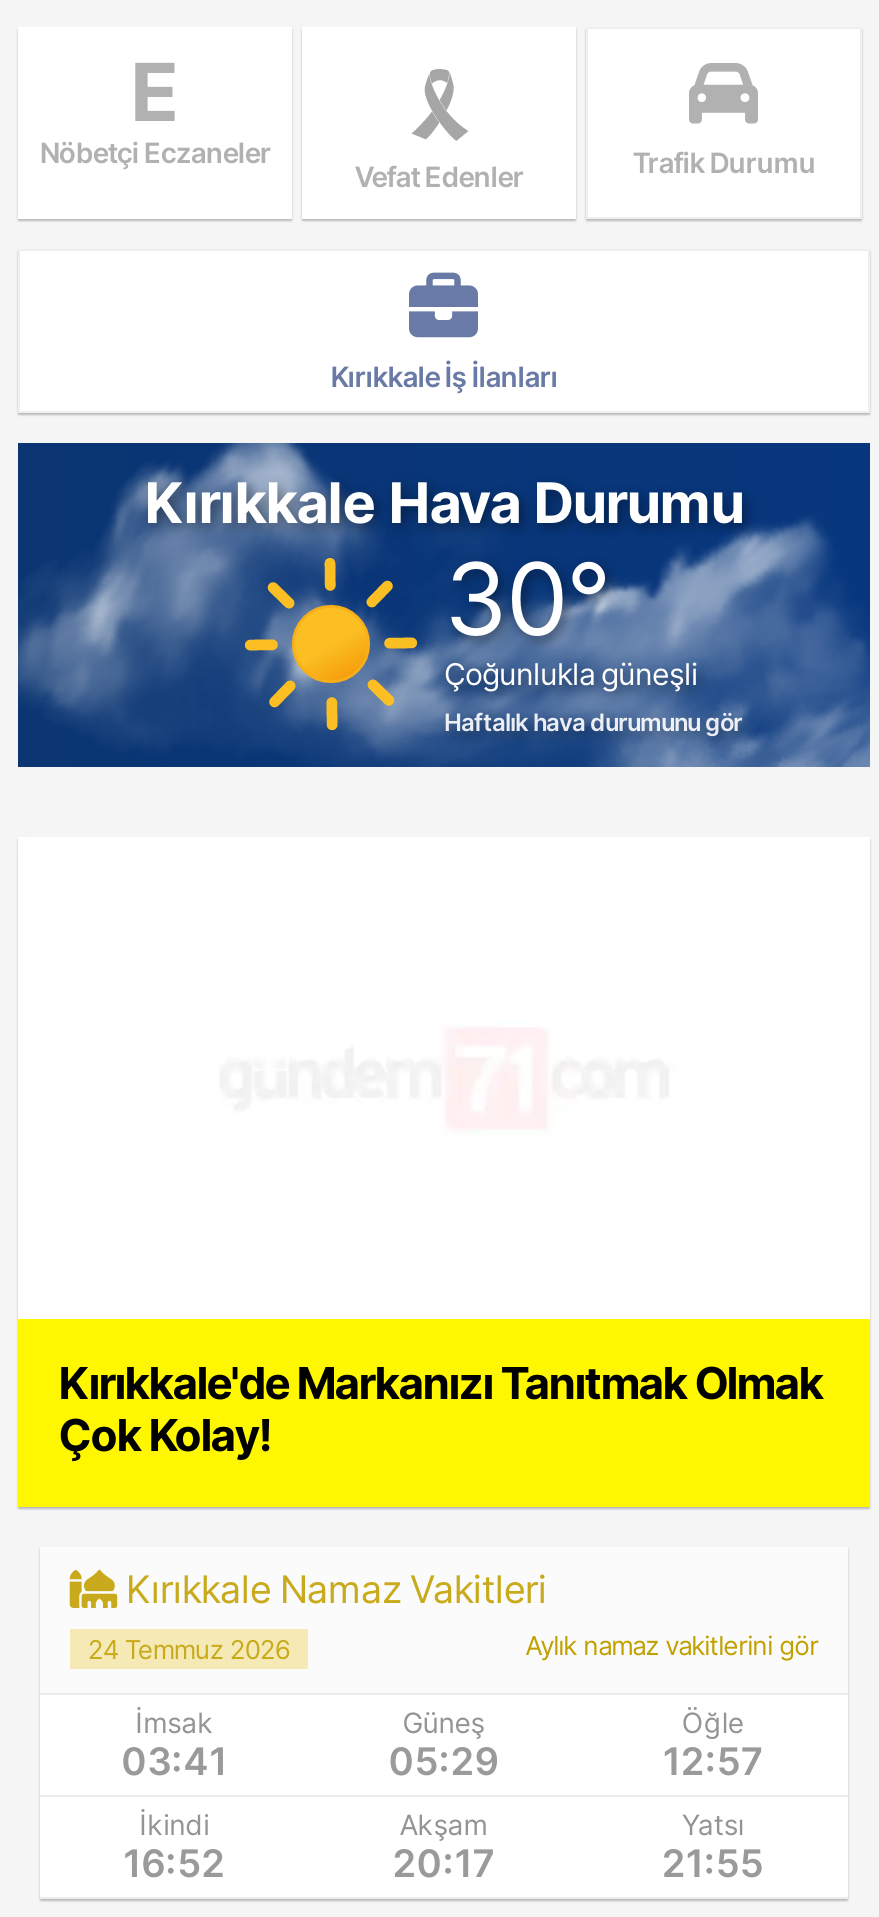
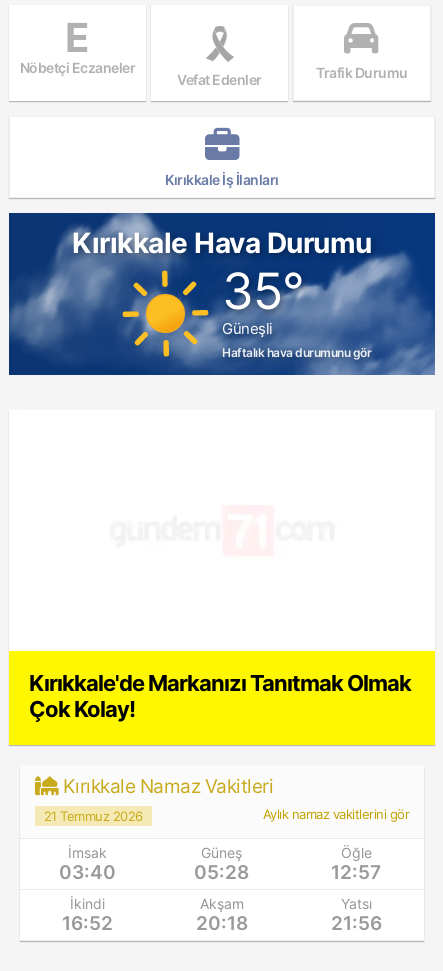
- 30°
- Çoğunlukla güneşli
+ 35°
+ Güneşli

- 24 Temmuz 2026
+ 21 Temmuz 2026

- 03:41
+ 03:40

- 05:29
+ 05:28

- 20:17
+ 20:18

- 21:55
+ 21:56
